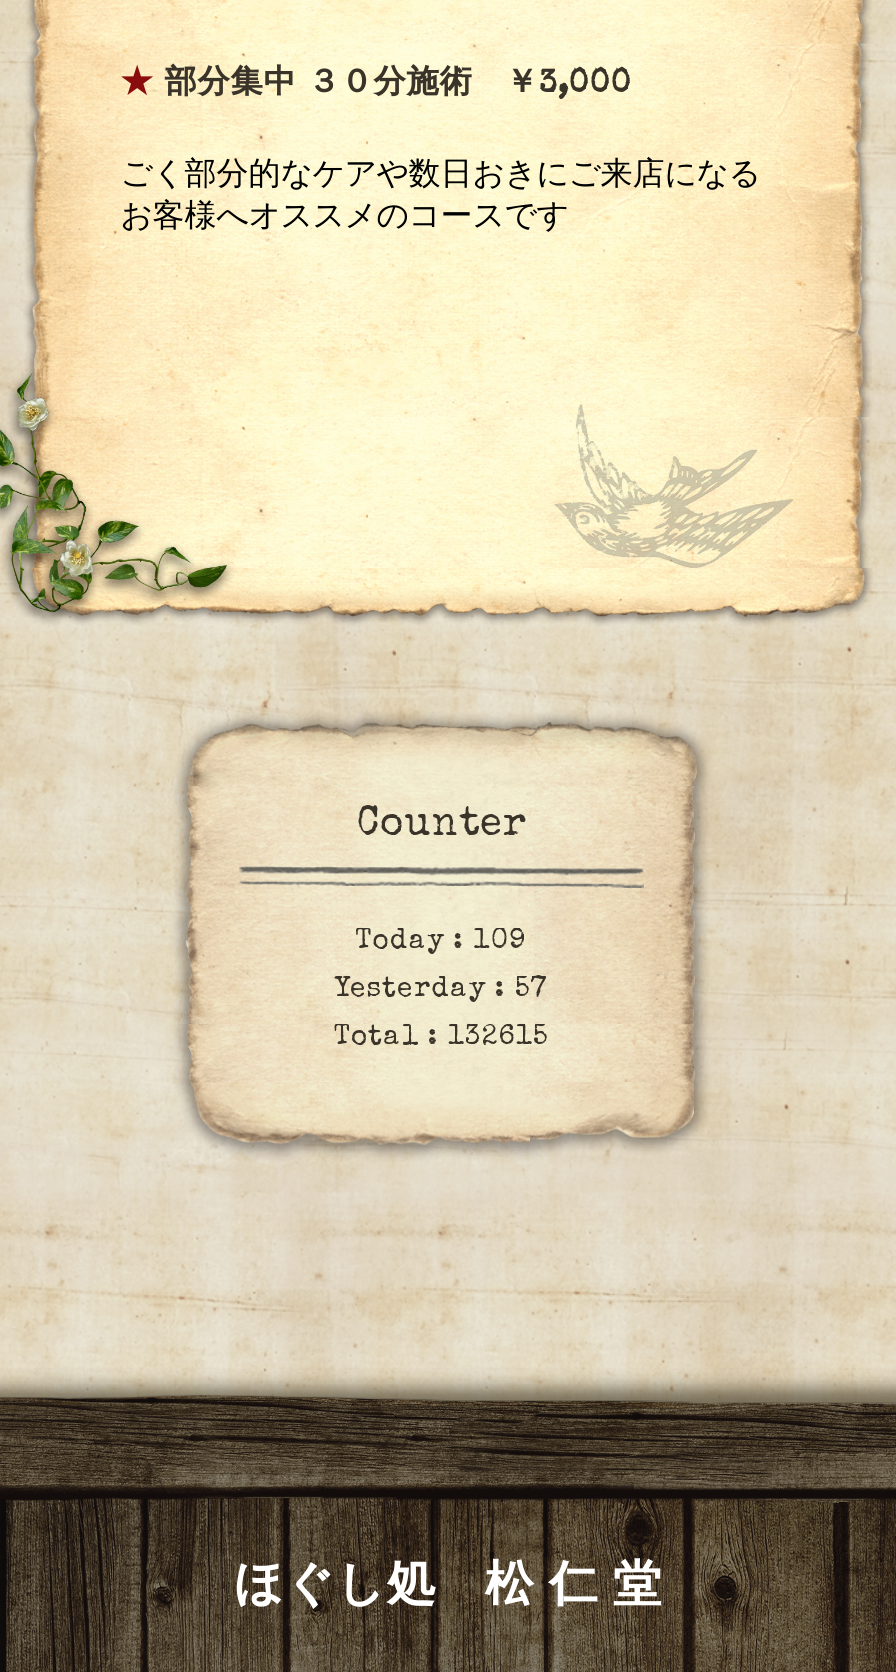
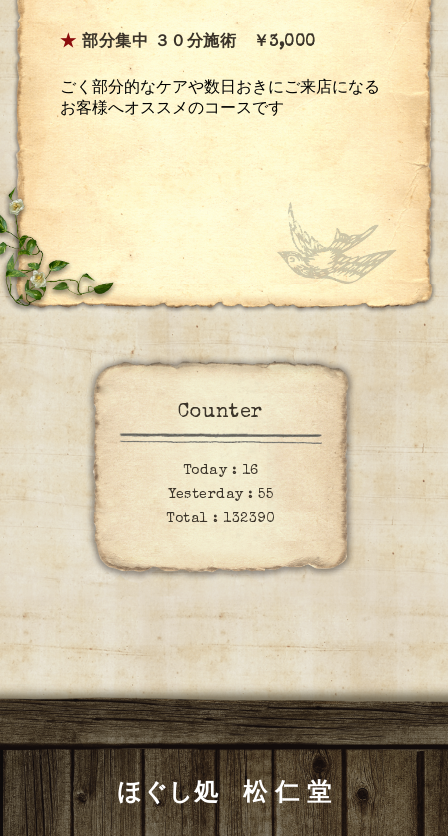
- Today : 109
+ Today : 16

- Yesterday : 57
+ Yesterday : 55

- Total : 132615
+ Total : 132390
